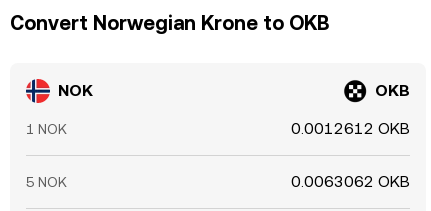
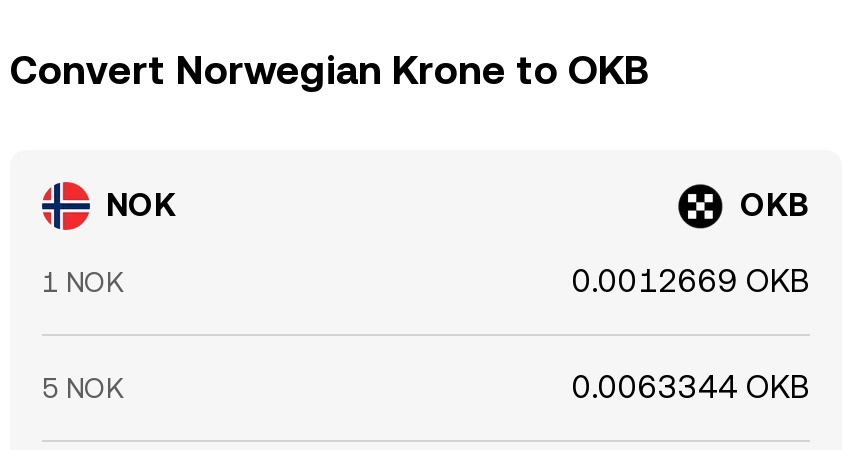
- 0.0012612 OKB
+ 0.0012669 OKB

- 0.0063062 OKB
+ 0.0063344 OKB
